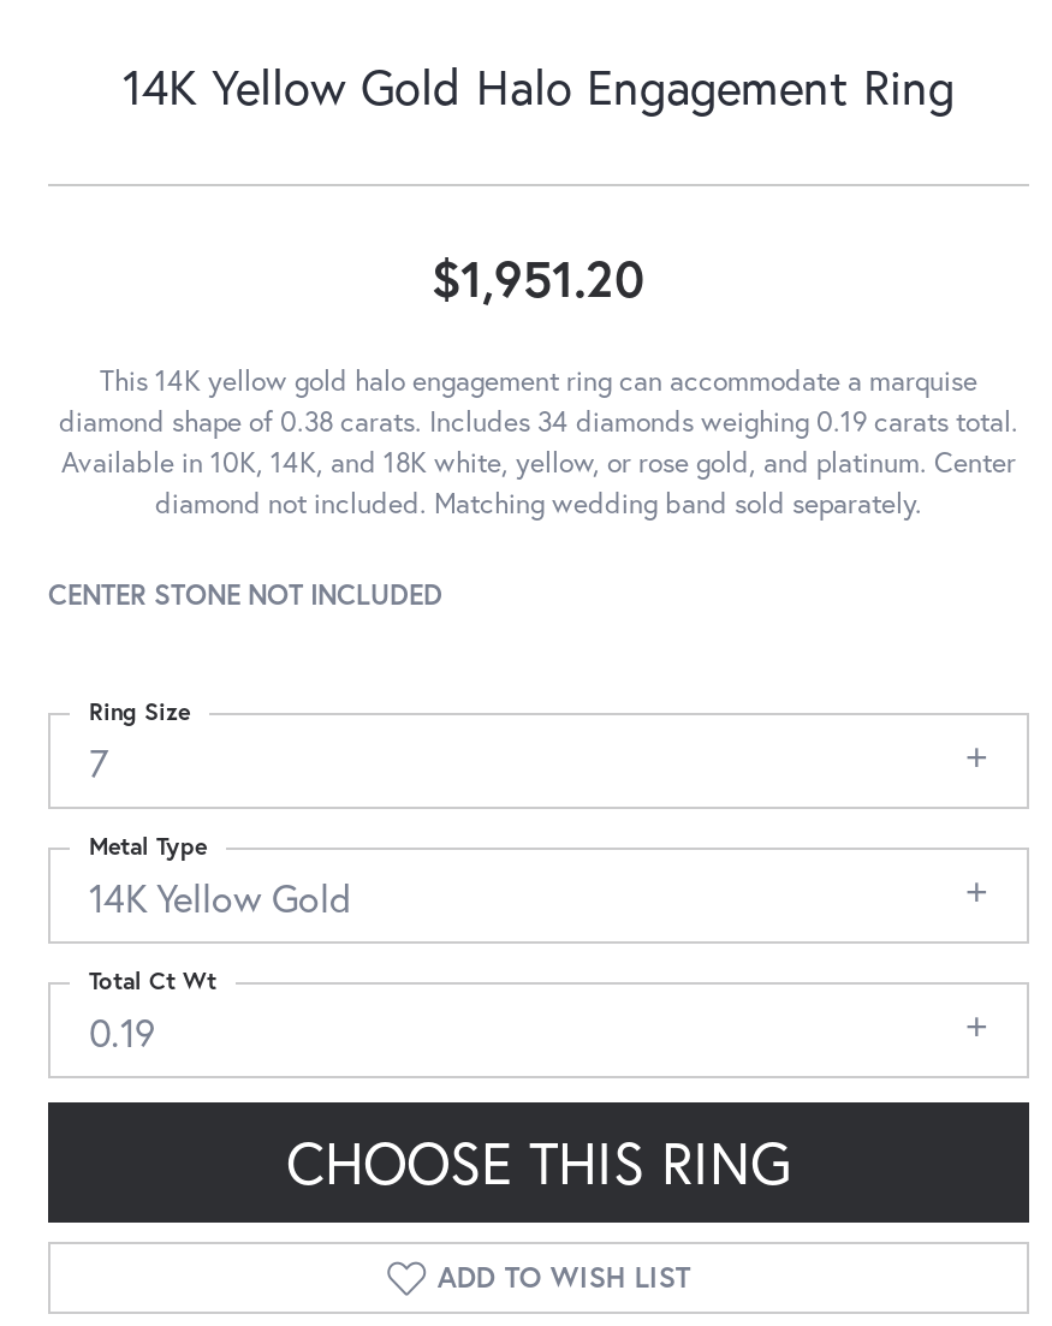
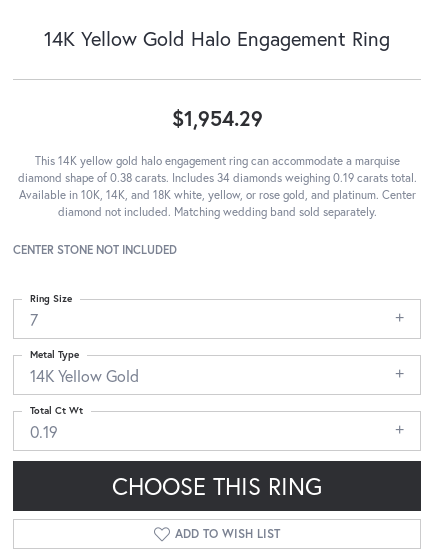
- $1,951.20
+ $1,954.29
